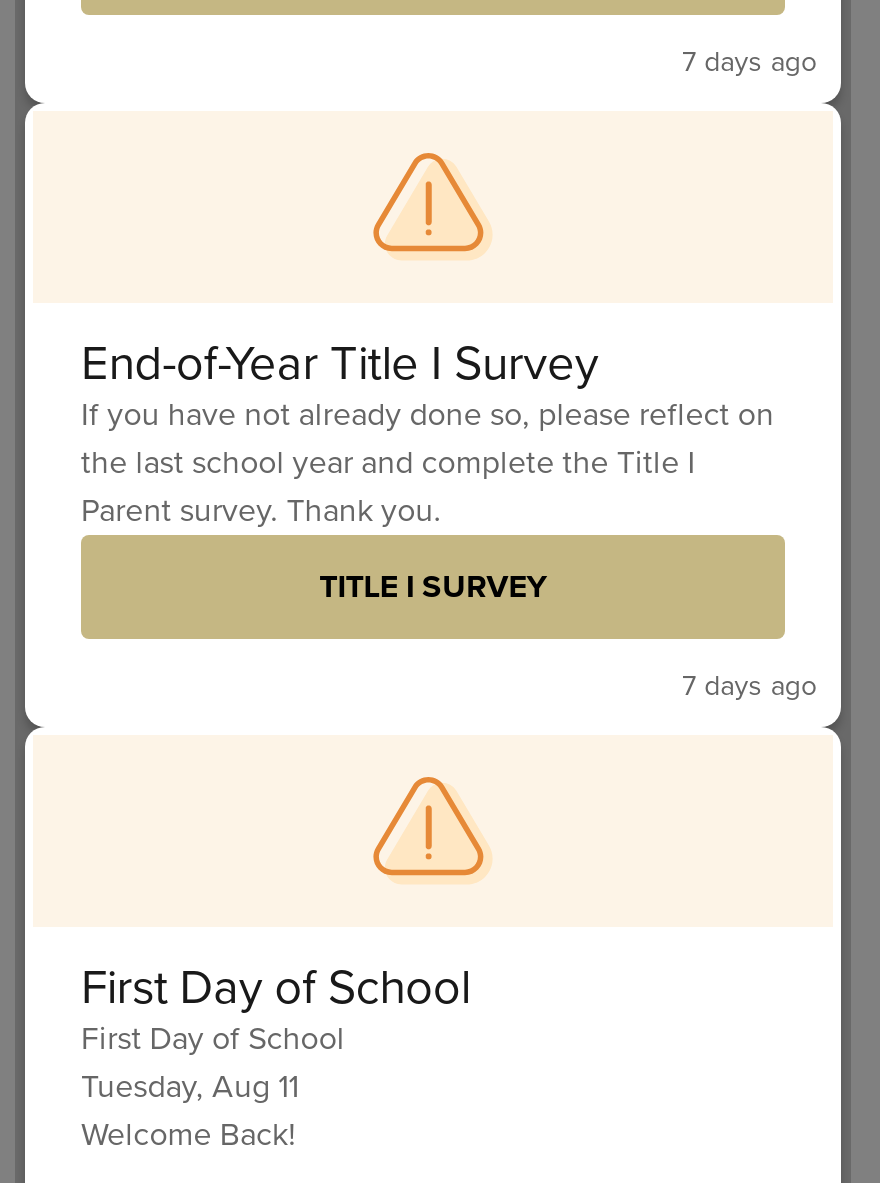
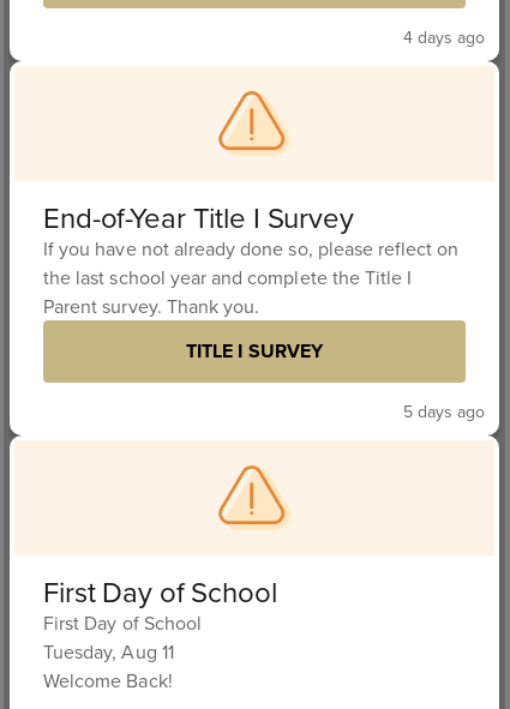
- 7 days ago
+ 4 days ago

- 7 days ago
+ 5 days ago
